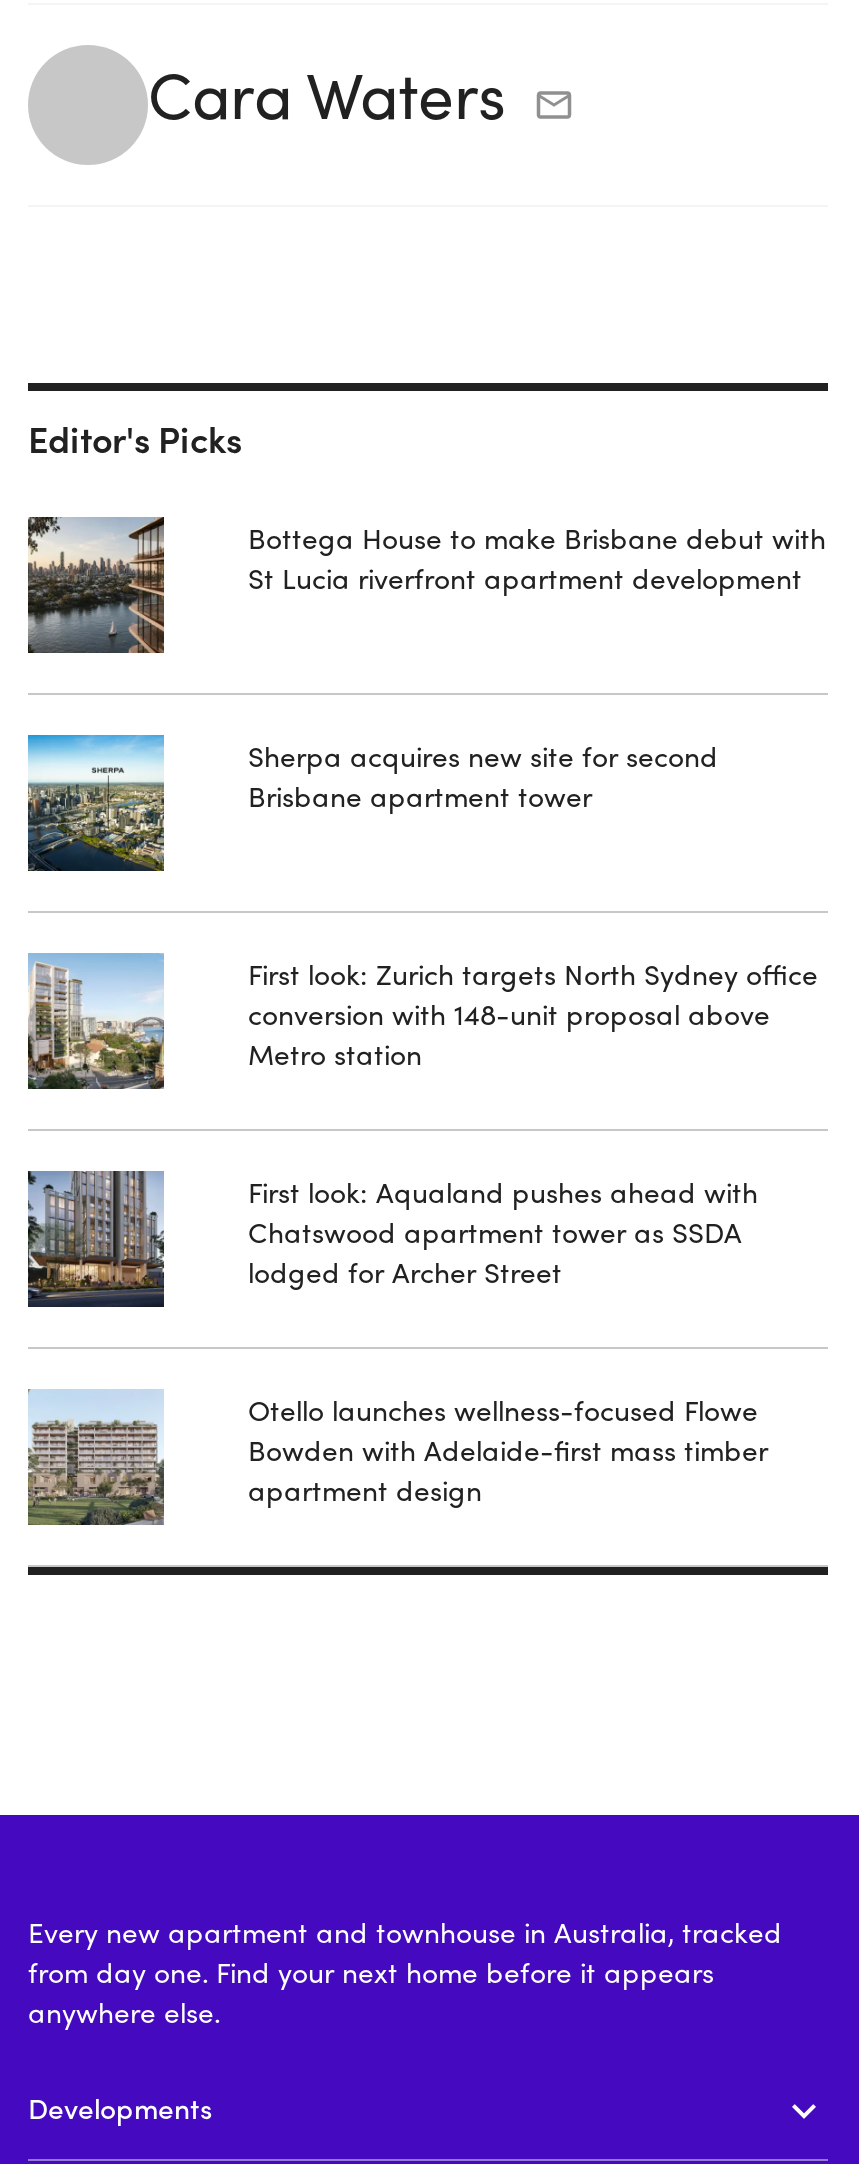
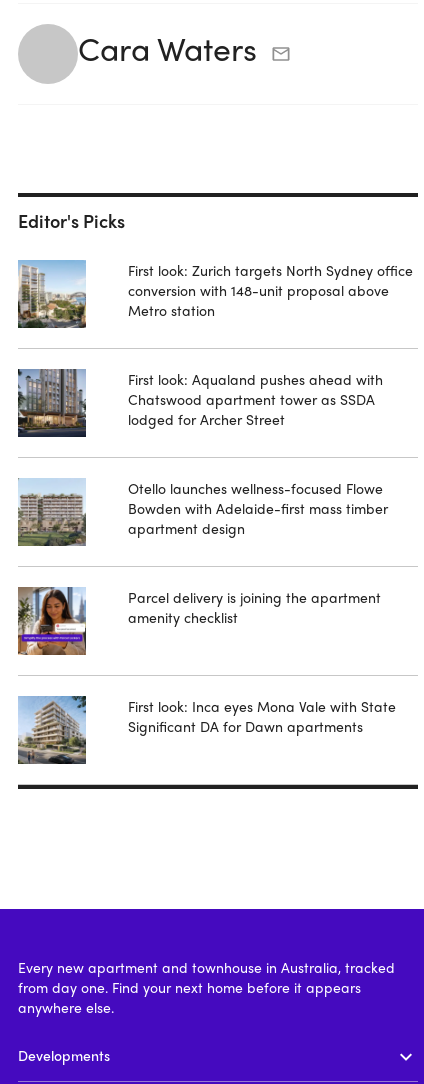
- [image]

- Bottega House to make Brisbane debut with
- St Lucia riverfront apartment development

- [image]

- Sherpa acquires new site for second
- Brisbane apartment tower

moved up: [image] | First look: Zurich targets North Sydney office | conversion with 148-unit proposal above | ... | Bowden with Adelaide-first mass timber | apartment design

+ [image]

+ [image]

+ Parcel delivery is joining the apartment
+ amenity checklist

+ First look: Inca eyes Mona Vale with State
+ Significant DA for Dawn apartments
